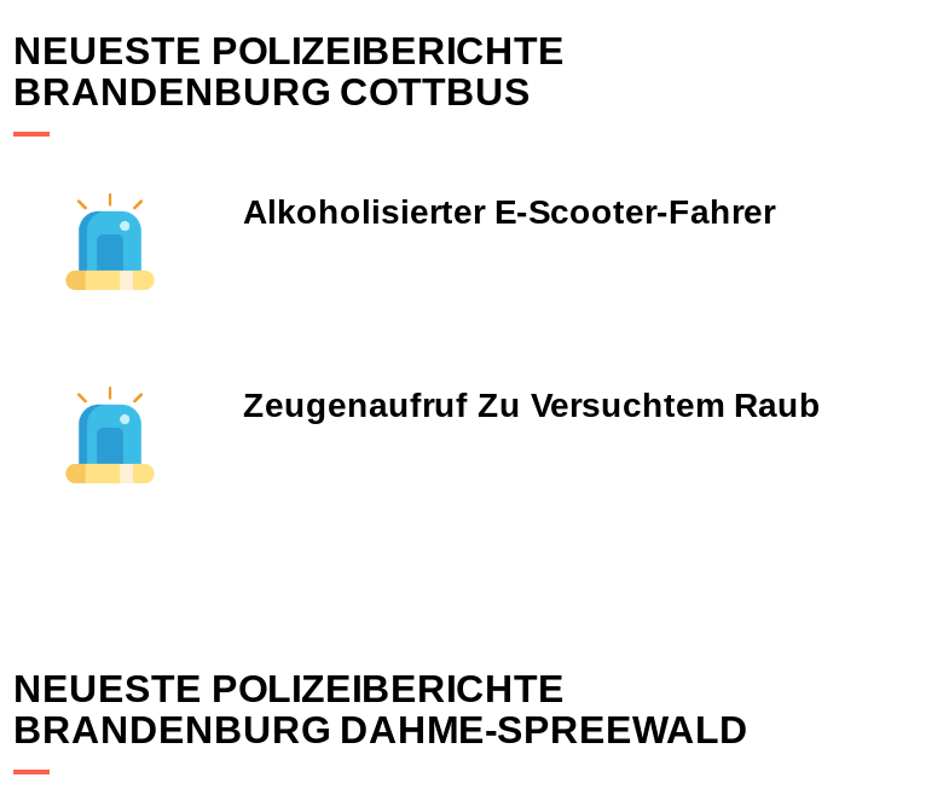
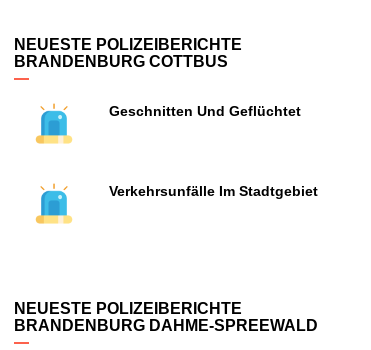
- Alkoholisierter E-Scooter-Fahrer
+ Geschnitten Und Geflüchtet

- Zeugenaufruf Zu Versuchtem Raub
+ Verkehrsunfälle Im Stadtgebiet
